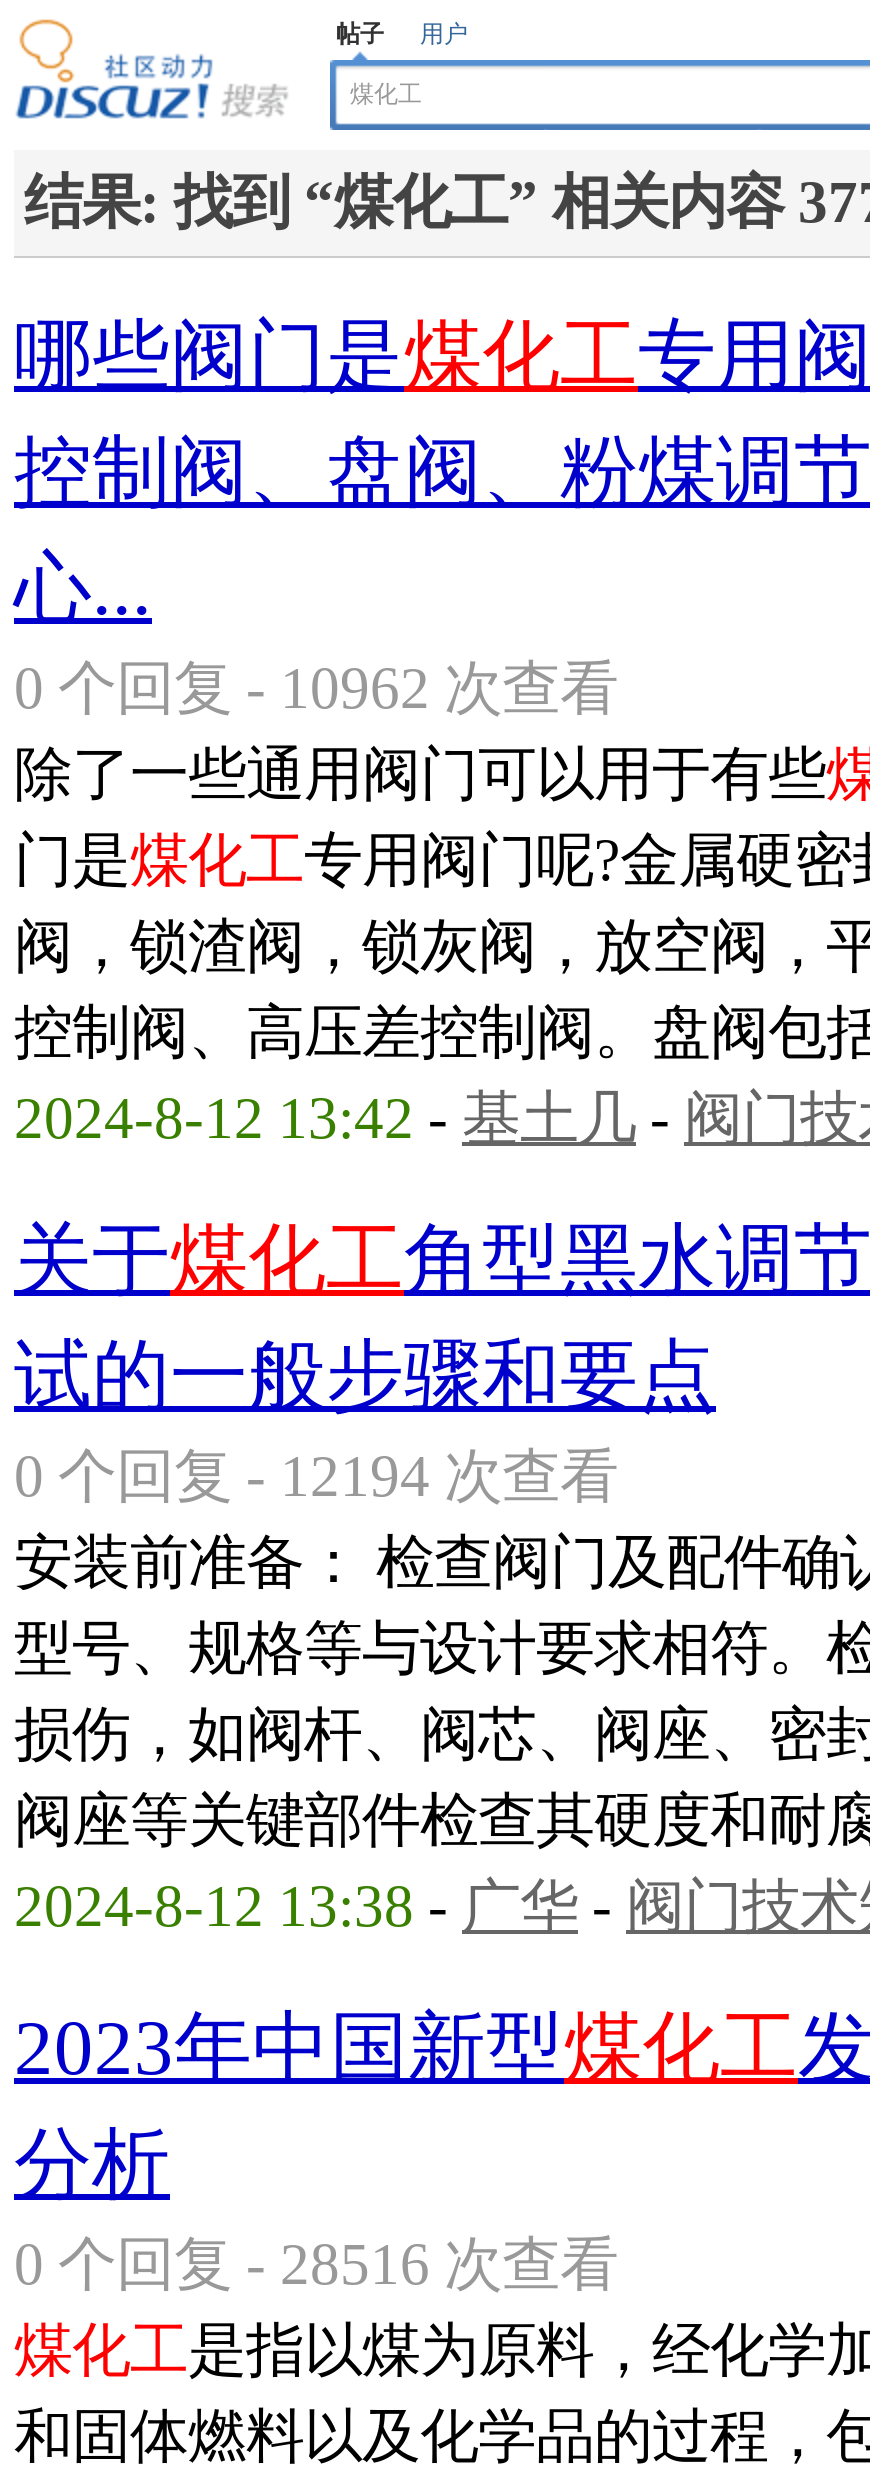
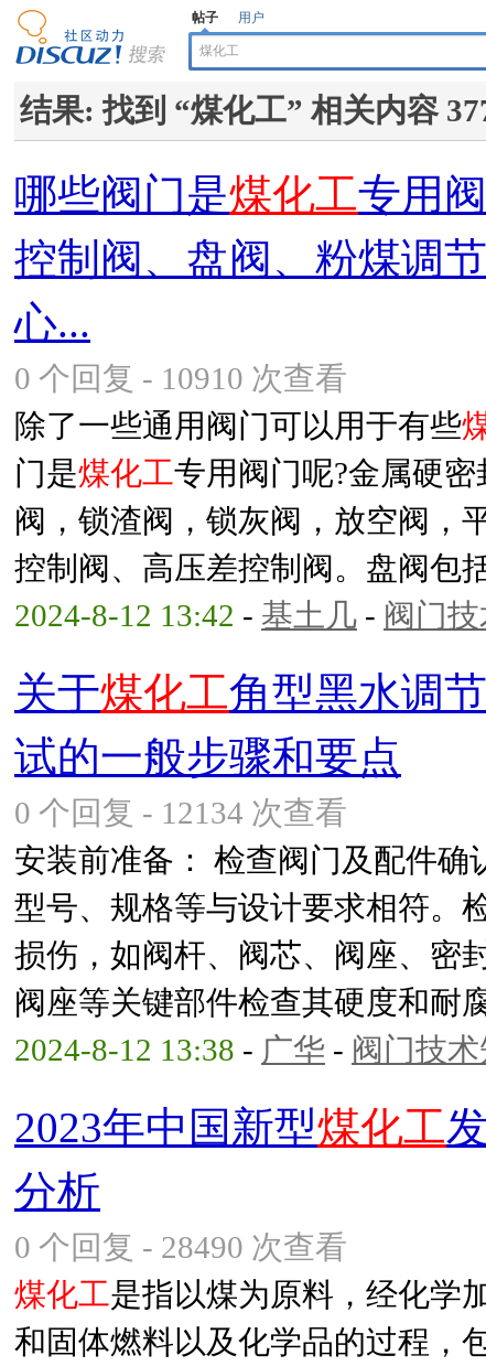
- 0 个回复 - 10962 次查看
+ 0 个回复 - 10910 次查看

- 0 个回复 - 12194 次查看
+ 0 个回复 - 12134 次查看

- 0 个回复 - 28516 次查看
+ 0 个回复 - 28490 次查看
